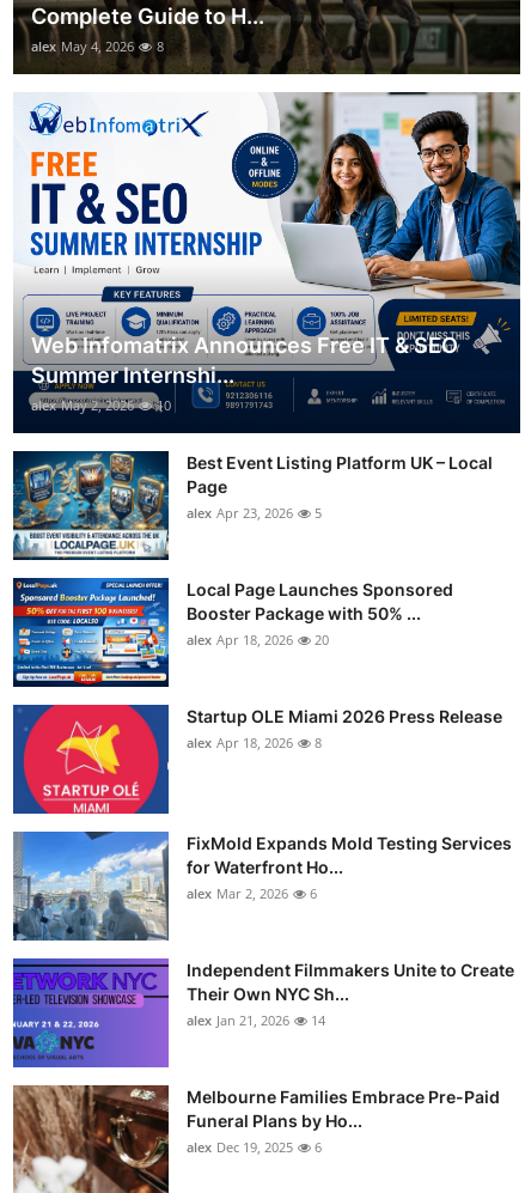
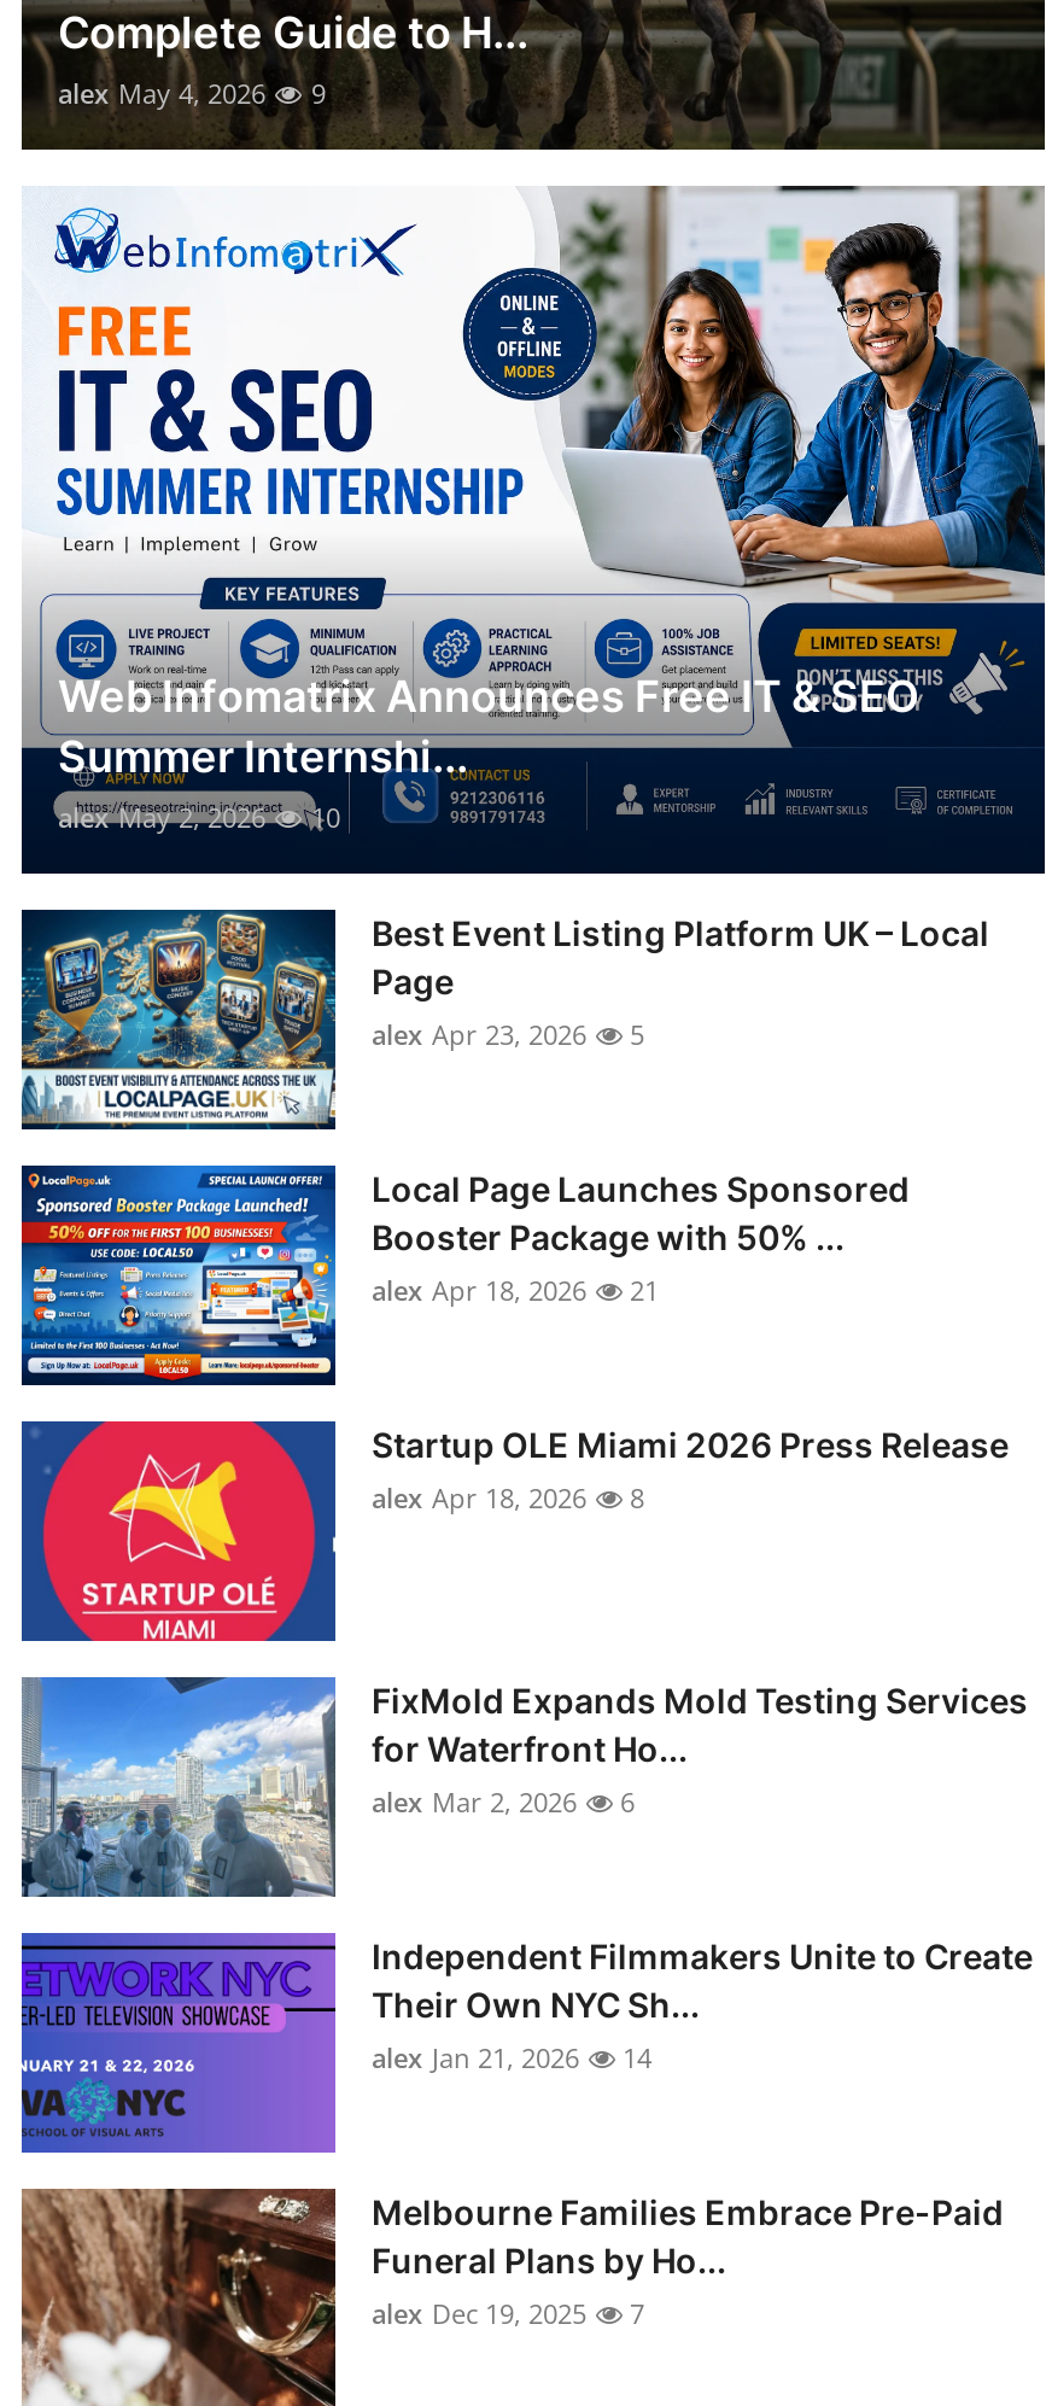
- alex May 4, 2026 8
+ alex May 4, 2026 9

- alex Apr 18, 2026 20
+ alex Apr 18, 2026 21

- alex Dec 19, 2025 6
+ alex Dec 19, 2025 7
